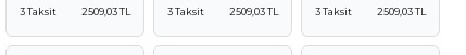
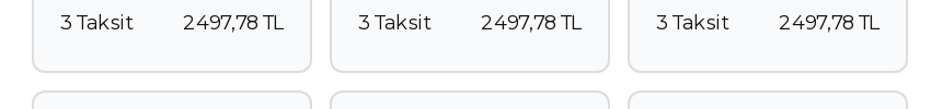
- 2509,03 TL
+ 2497,78 TL

- 2509,03 TL
+ 2497,78 TL

- 2509,03 TL
+ 2497,78 TL
